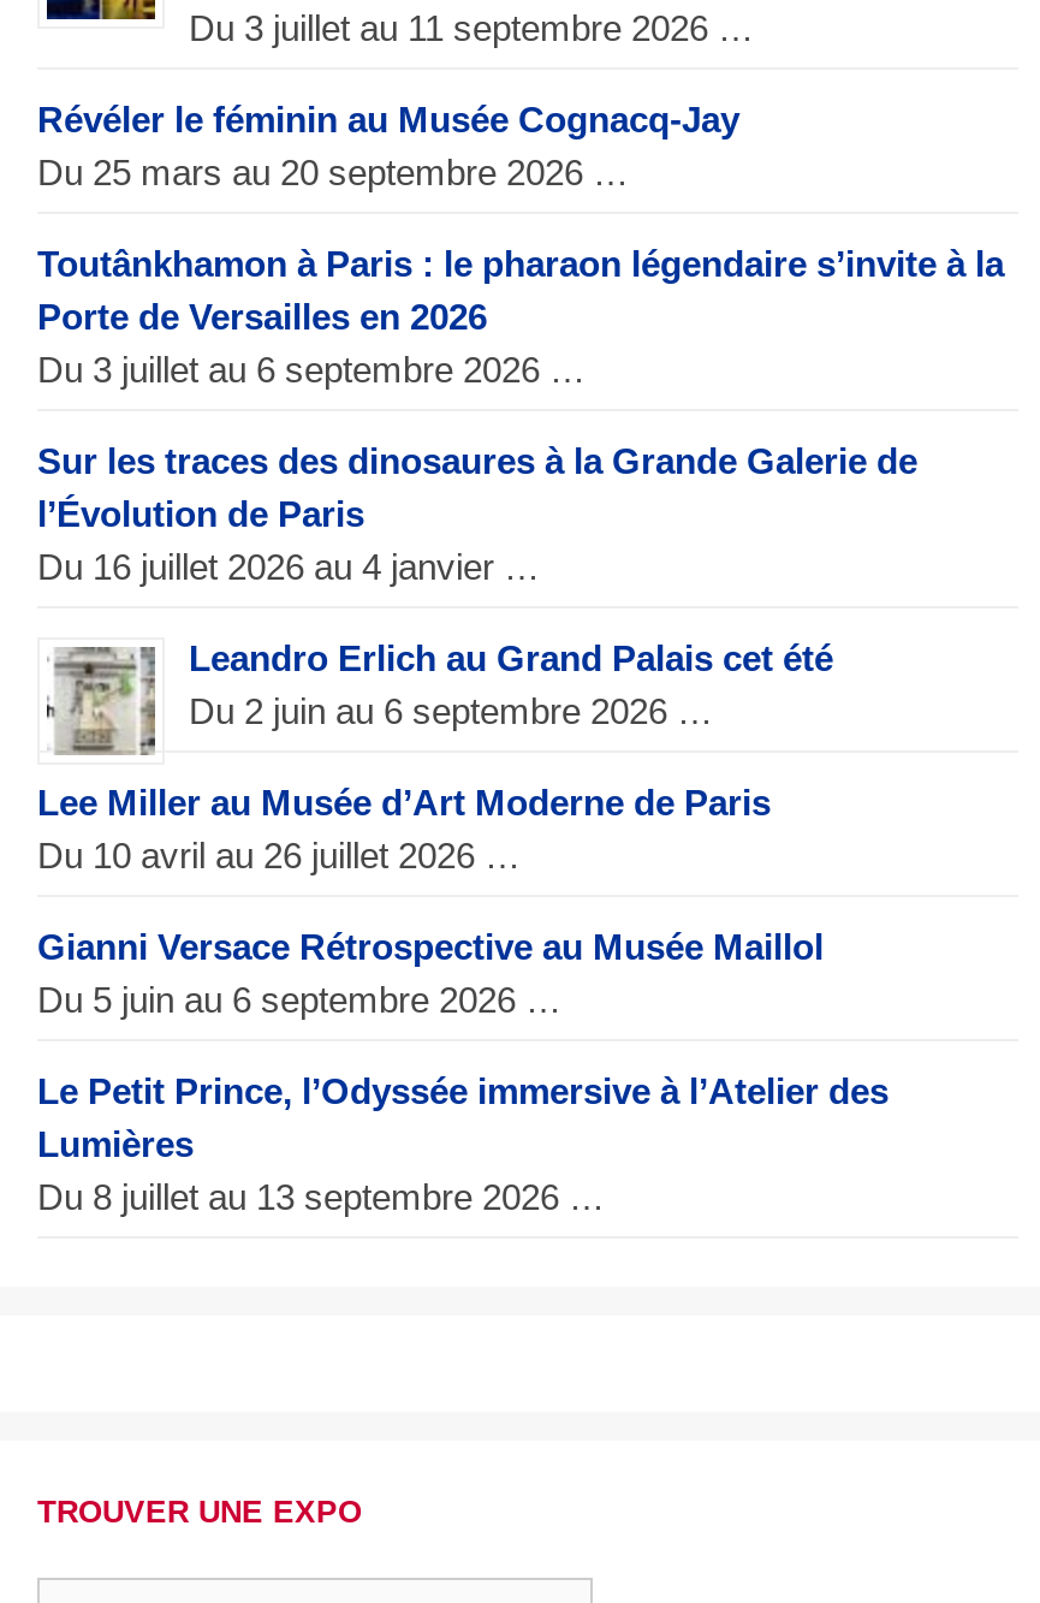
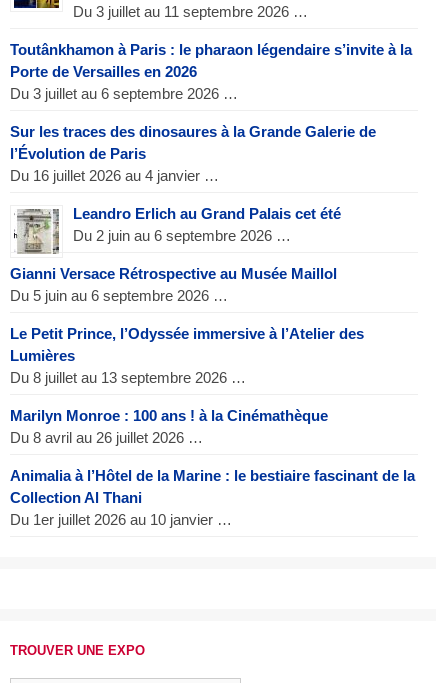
- Révéler le féminin au Musée Cognacq-Jay
- Du 25 mars au 20 septembre 2026 …

moved up: [image] | Toutânkhamon à Paris : le pharaon légendaire s’invite à la | Porte de Versailles en 2026 | ... | Leandro Erlich au Grand Palais cet été | Du 2 juin au 6 septembre 2026 …

- Lee Miller au Musée d’Art Moderne de Paris
- Du 10 avril au 26 juillet 2026 …

moved up: Gianni Versace Rétrospective au Musée Maillol | Du 5 juin au 6 septembre 2026 … | Le Petit Prince, l’Odyssée immersive à l’Atelier des | Lumières | Du 8 juillet au 13 septembre 2026 …

+ Marilyn Monroe : 100 ans ! à la Cinémathèque
+ Du 8 avril au 26 juillet 2026 …
+ Animalia à l’Hôtel de la Marine : le bestiaire fascinant de la
+ Collection Al Thani
+ Du 1er juillet 2026 au 10 janvier …
